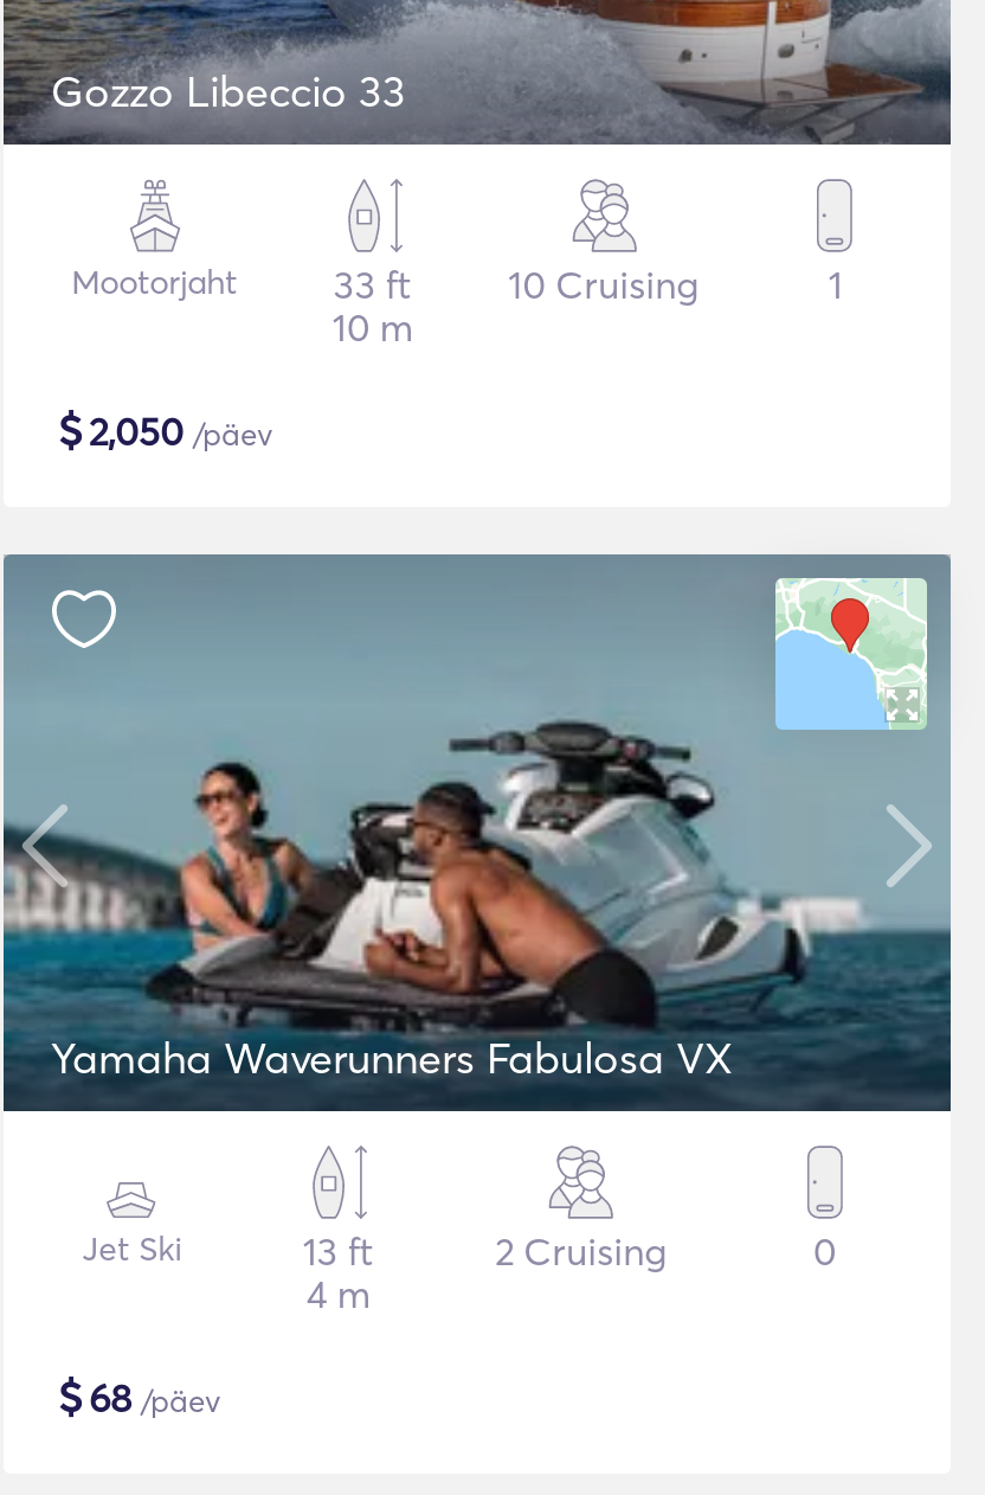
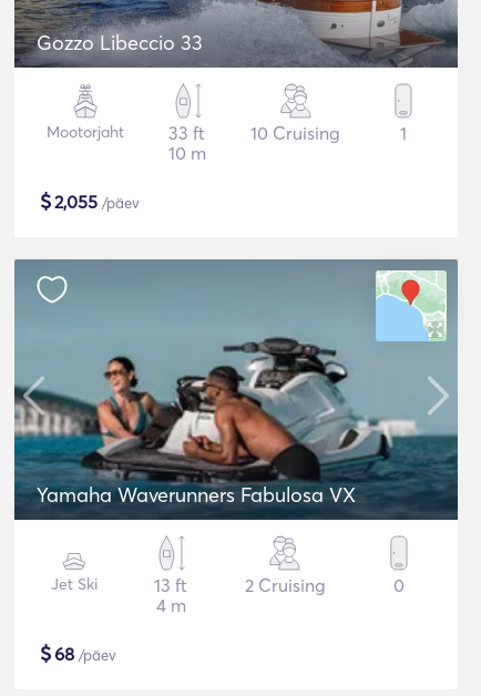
- $2,050 /päev
+ $2,055 /päev
